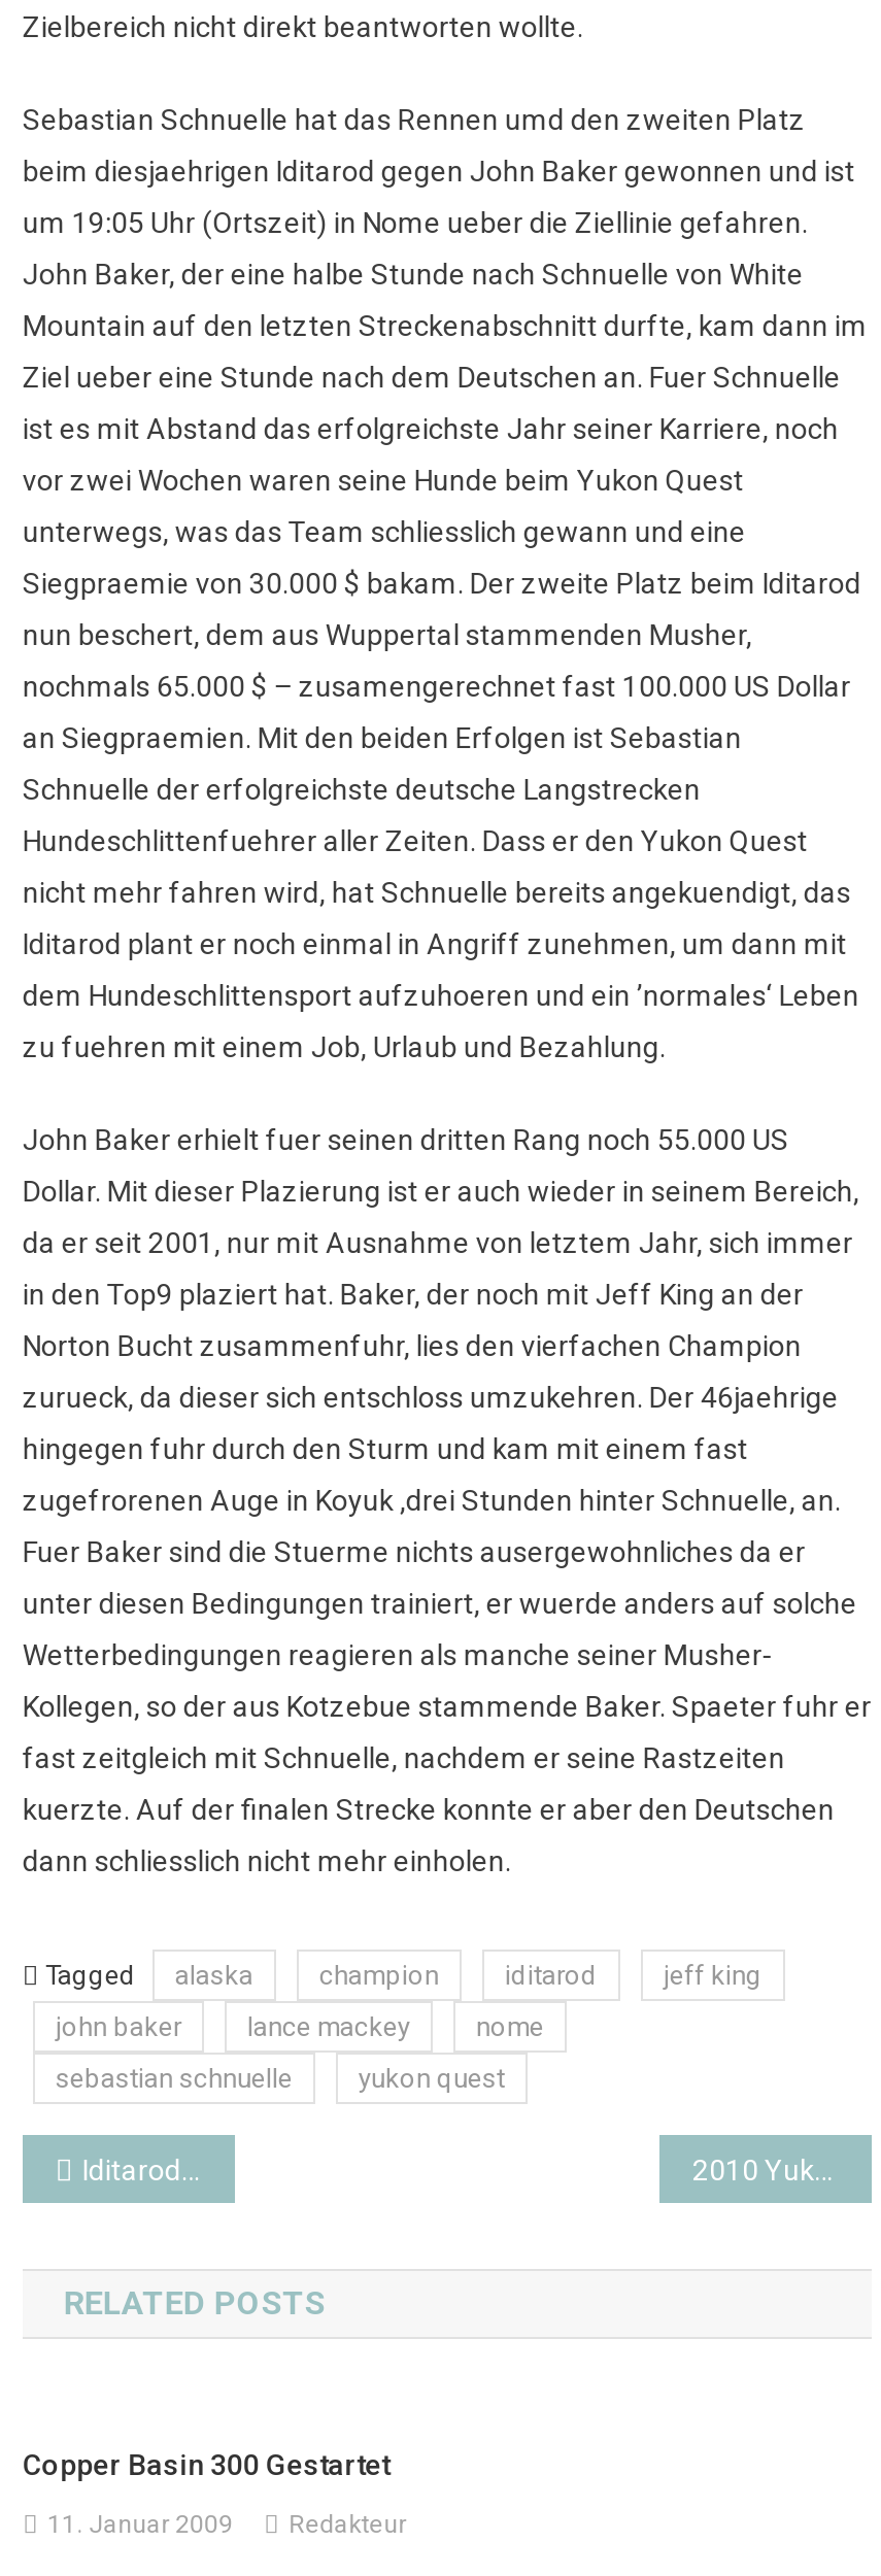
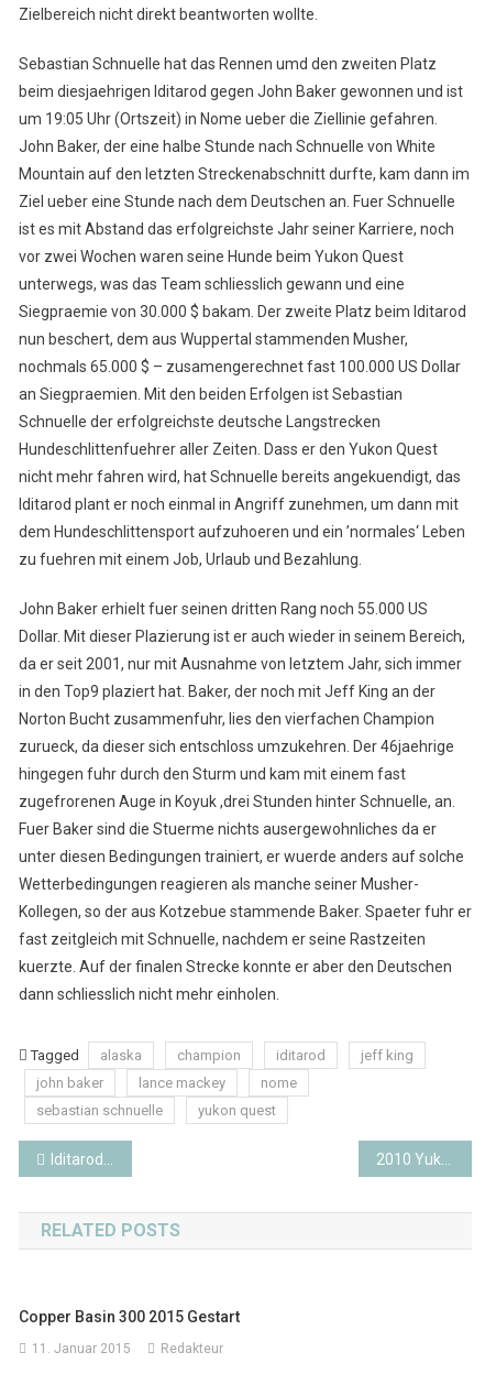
- Copper Basin 300 Gestartet
+ Copper Basin 300 2015 Gestart

- 11. Januar 2009 Redakteur
+ 11. Januar 2015 Redakteur
